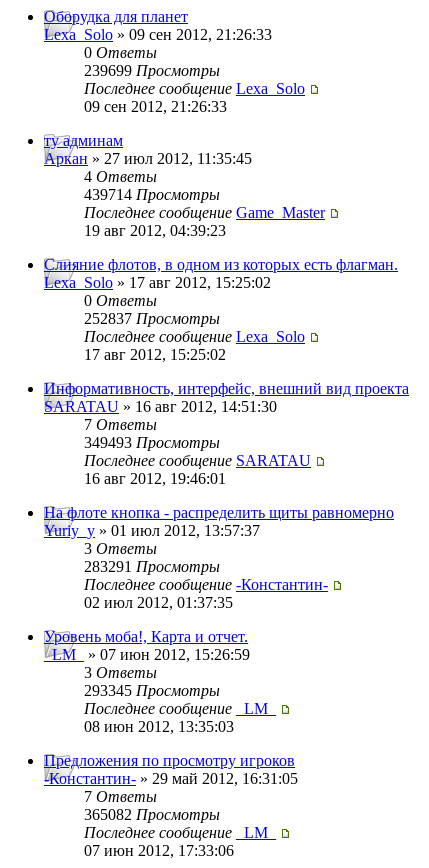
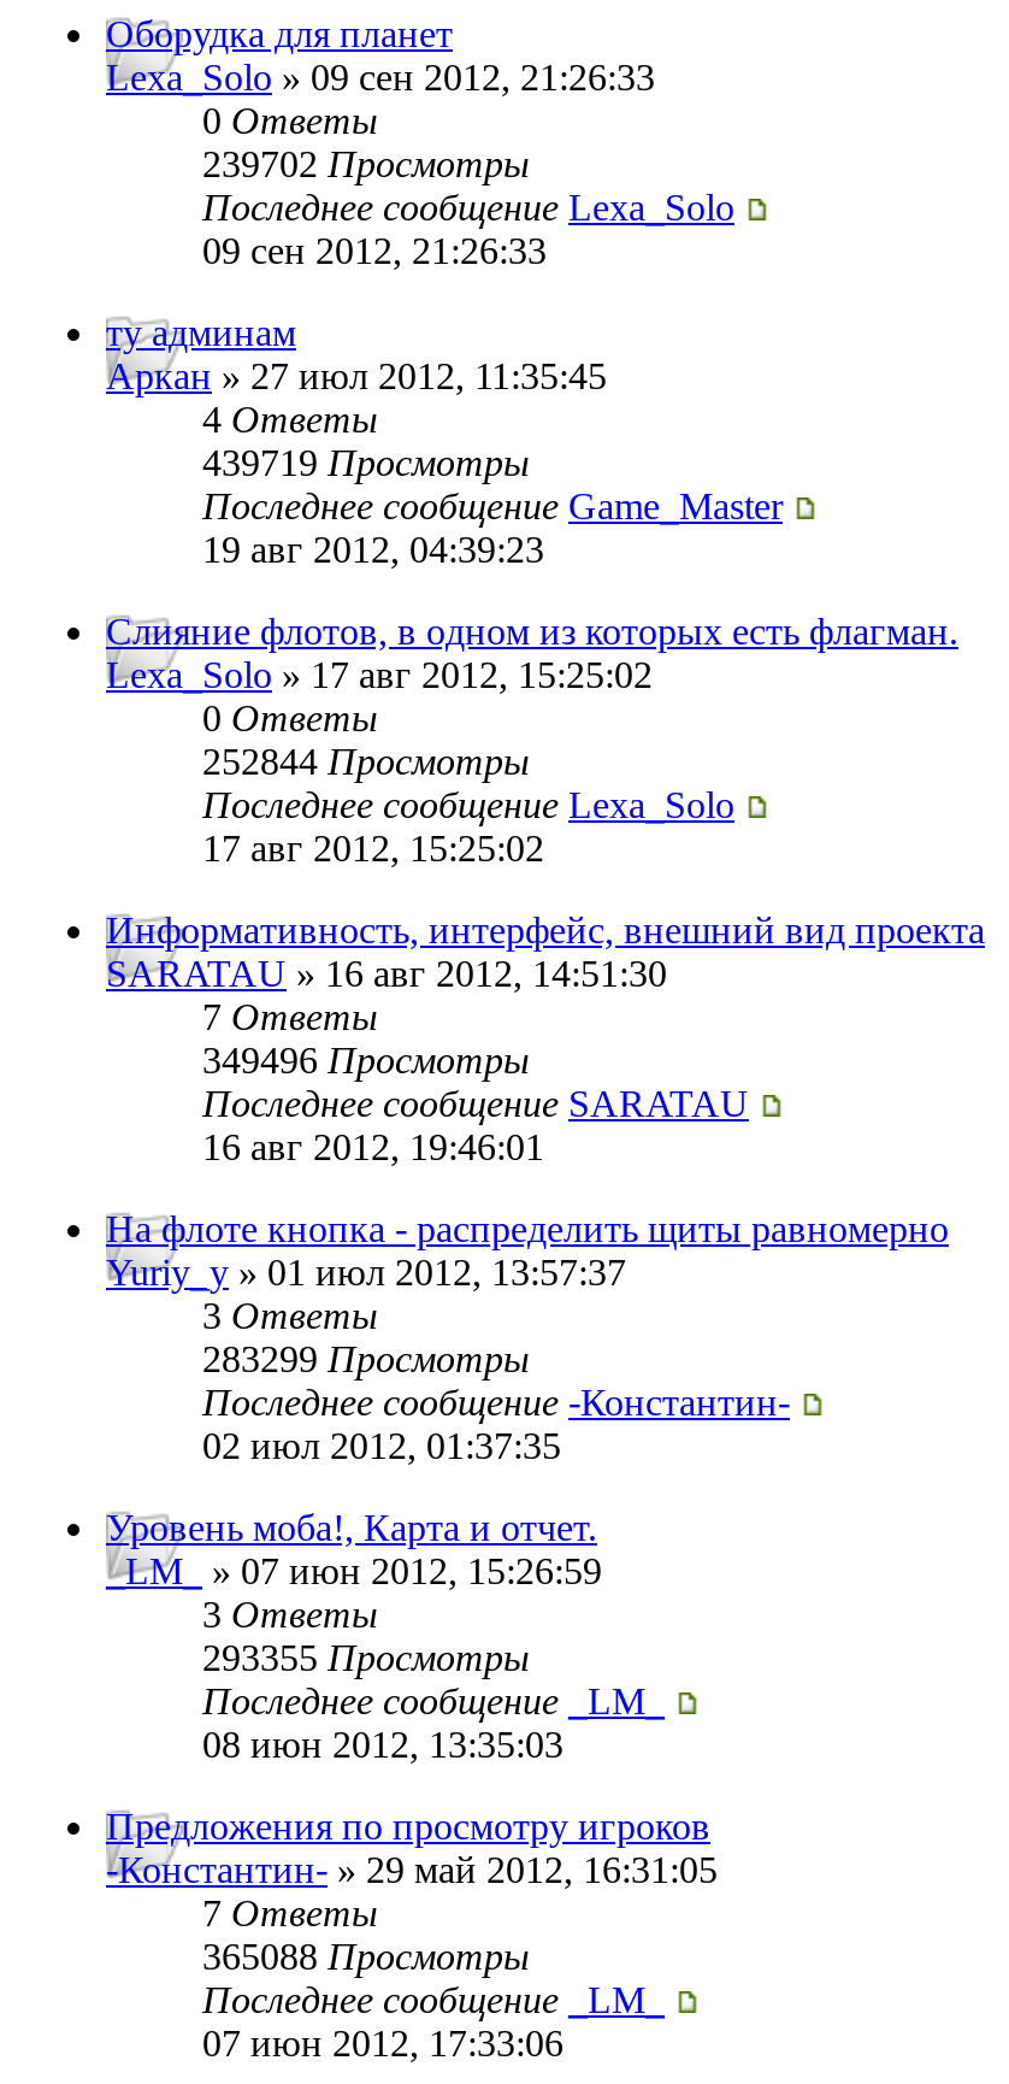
- 239699 Просмотры
+ 239702 Просмотры

- 439714 Просмотры
+ 439719 Просмотры

- 252837 Просмотры
+ 252844 Просмотры

- 349493 Просмотры
+ 349496 Просмотры

- 283291 Просмотры
+ 283299 Просмотры

- 293345 Просмотры
+ 293355 Просмотры

- 365082 Просмотры
+ 365088 Просмотры
